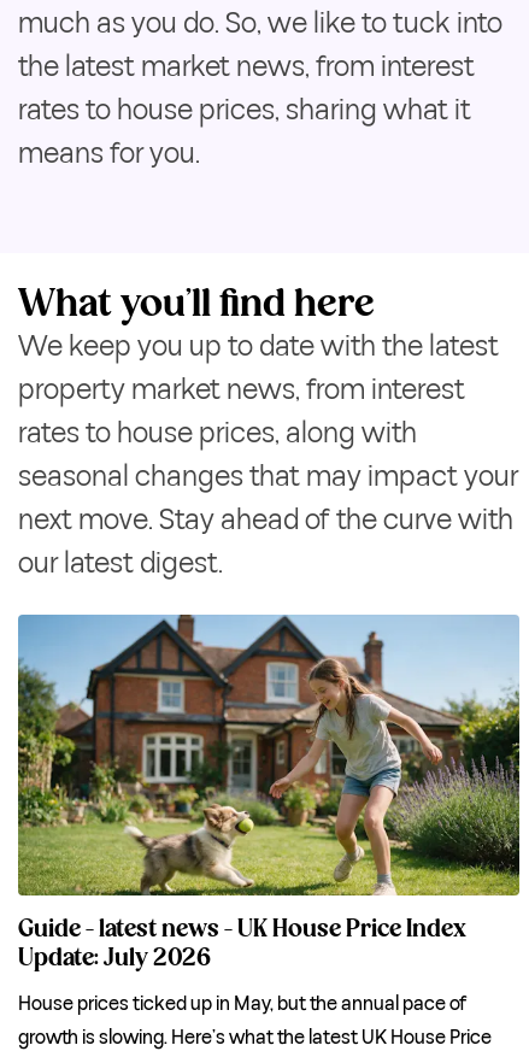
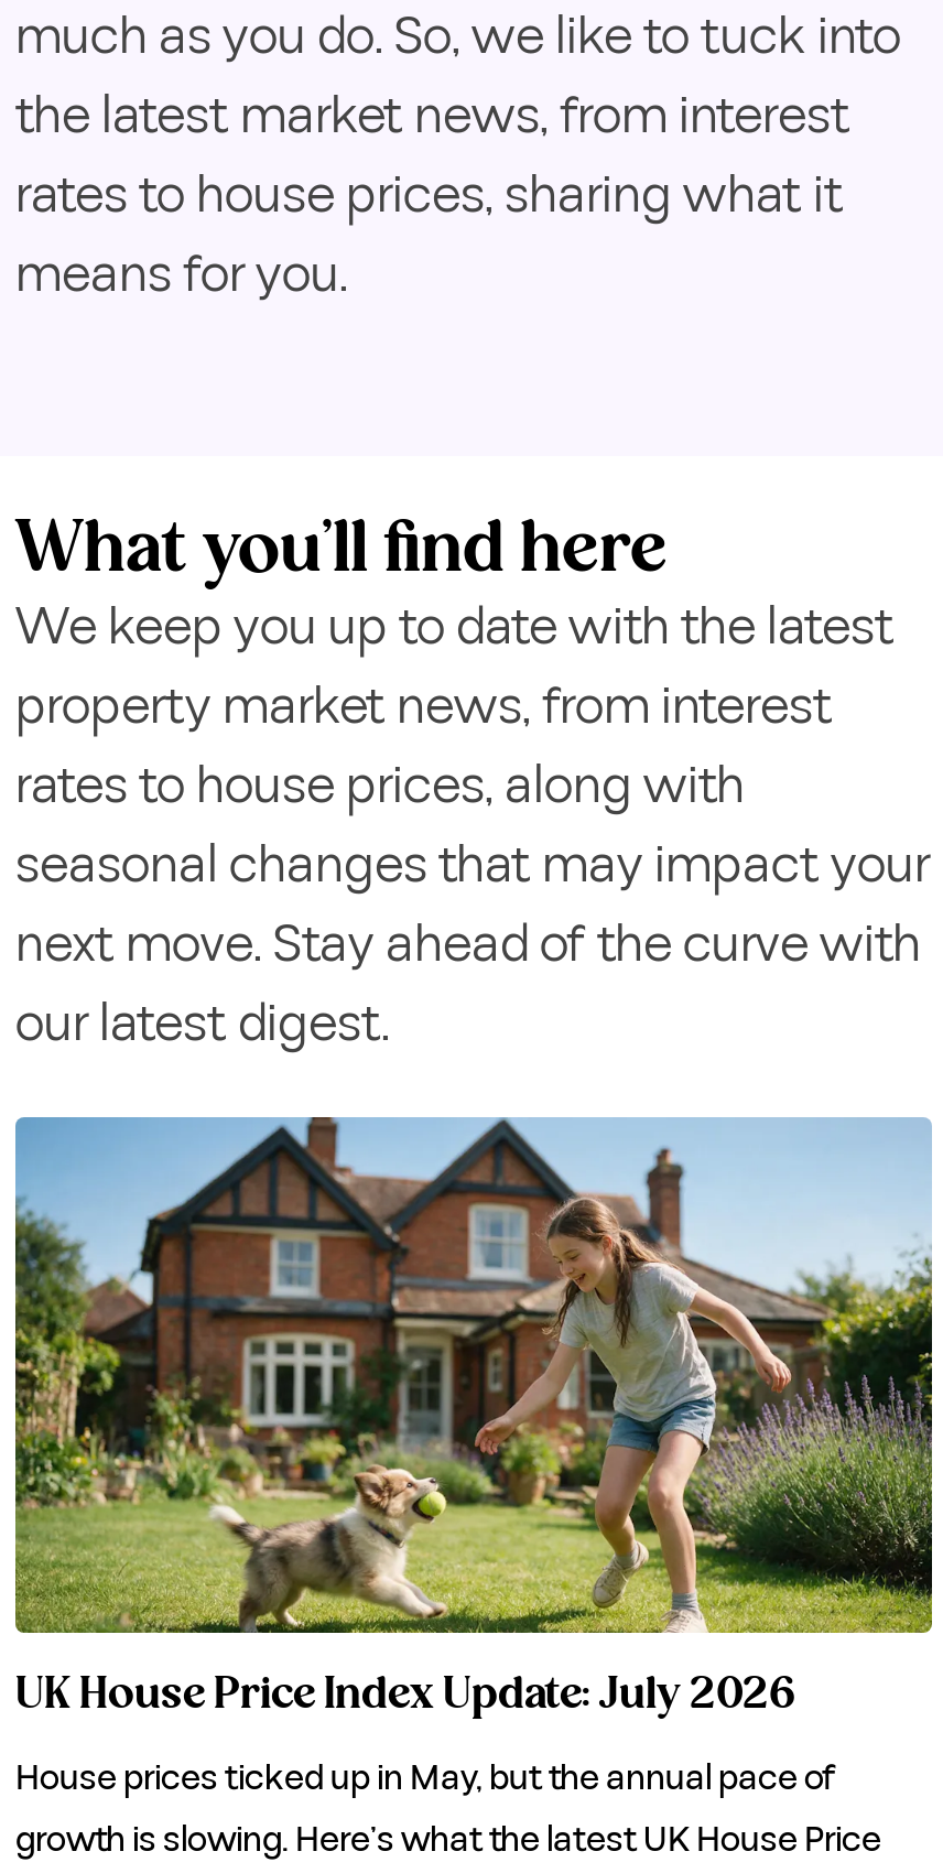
- Guide - latest news - UK House Price Index
- Update: July 2026
+ UK House Price Index Update: July 2026
